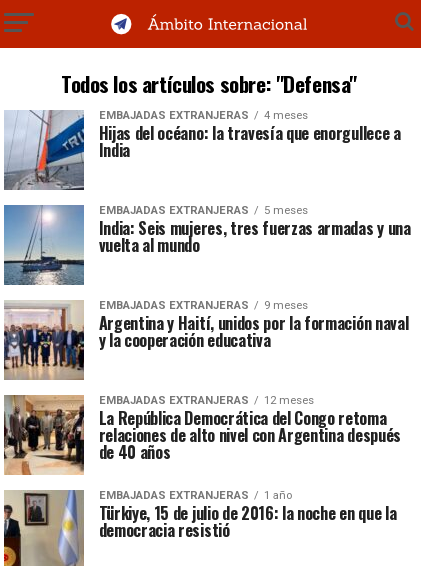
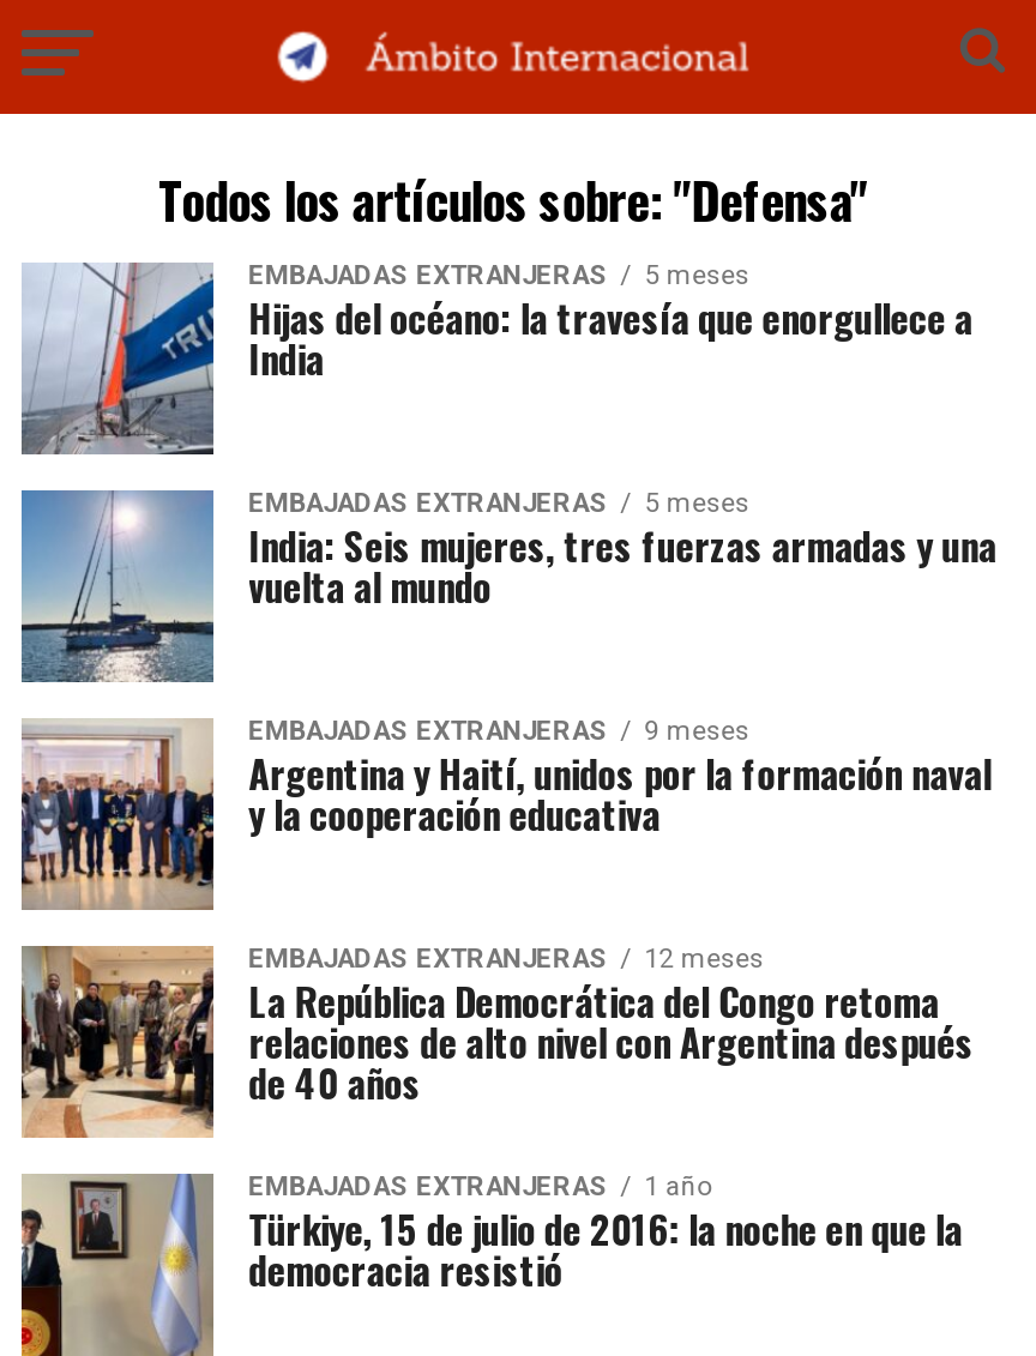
- EMBAJADAS EXTRANJERAS 4 meses
+ EMBAJADAS EXTRANJERAS 5 meses
